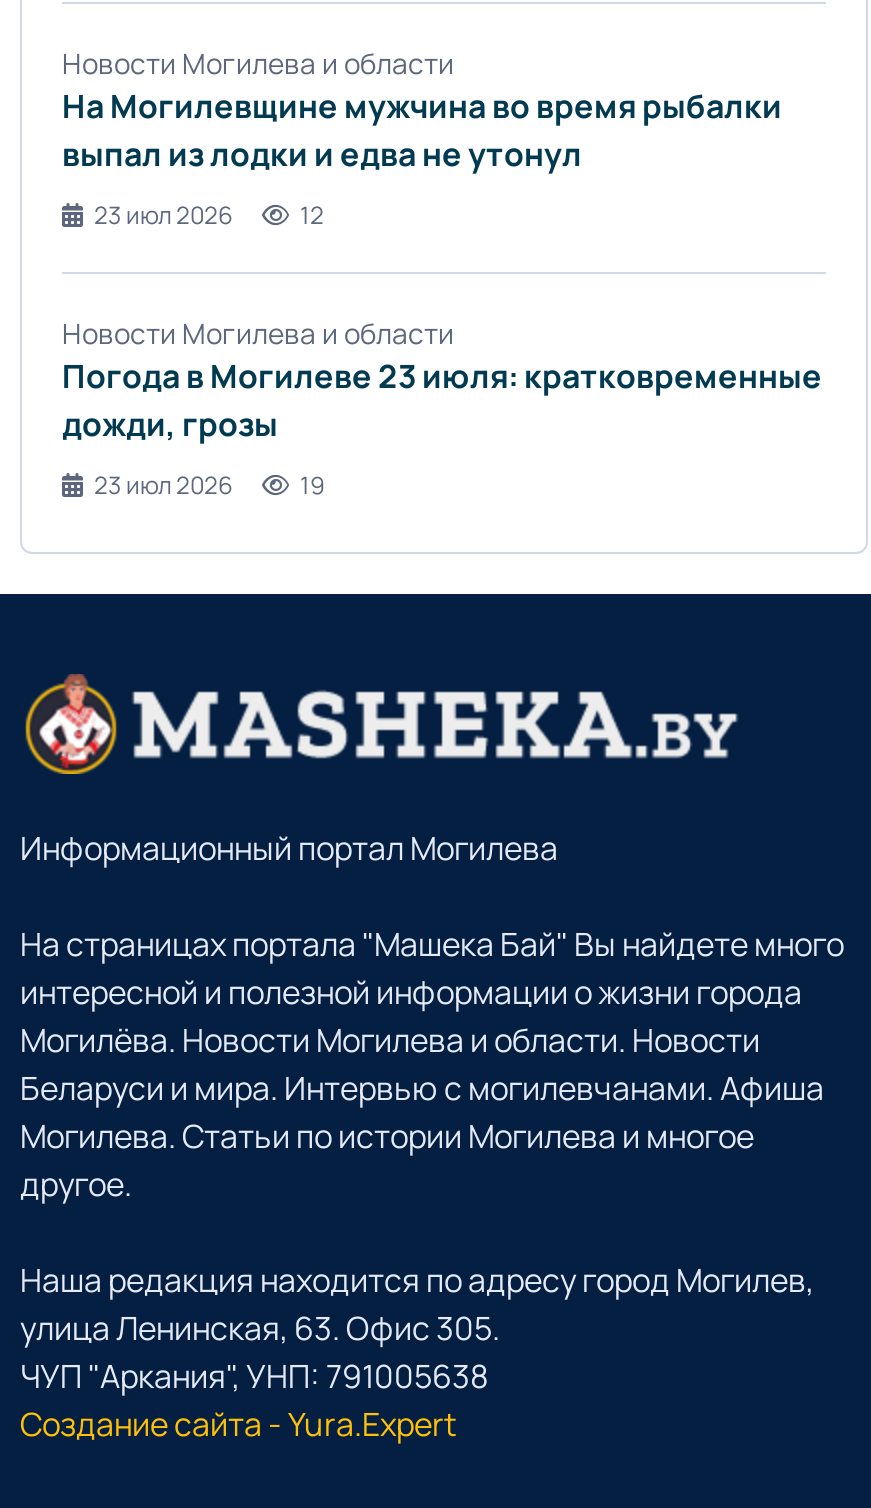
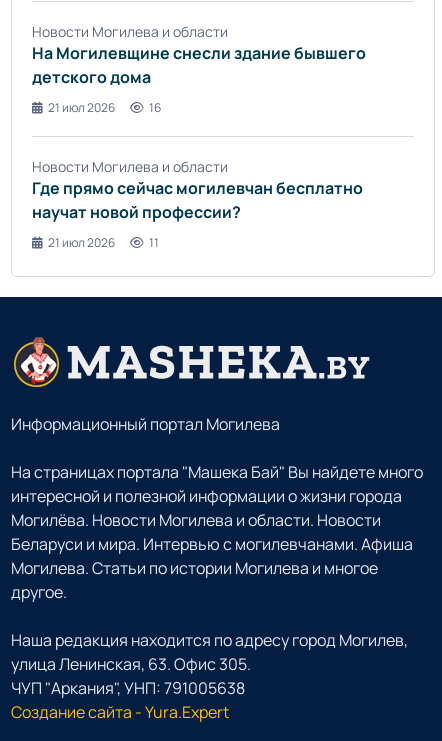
- На Могилевщине мужчина во время рыбалки
- выпал из лодки и едва не утонул
+ На Могилевщине снесли здание бывшего
+ детского дома

- 23 июл 2026
- 12
+ 21 июл 2026
+ 16

- Погода в Могилеве 23 июля: кратковременные
- дожди, грозы
+ Где прямо сейчас могилевчан бесплатно
+ научат новой профессии?

- 23 июл 2026
- 19
+ 21 июл 2026
+ 11
